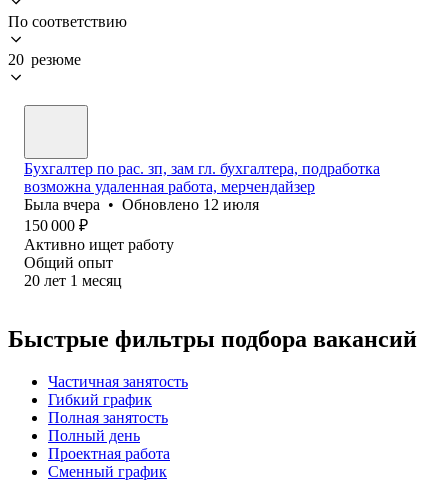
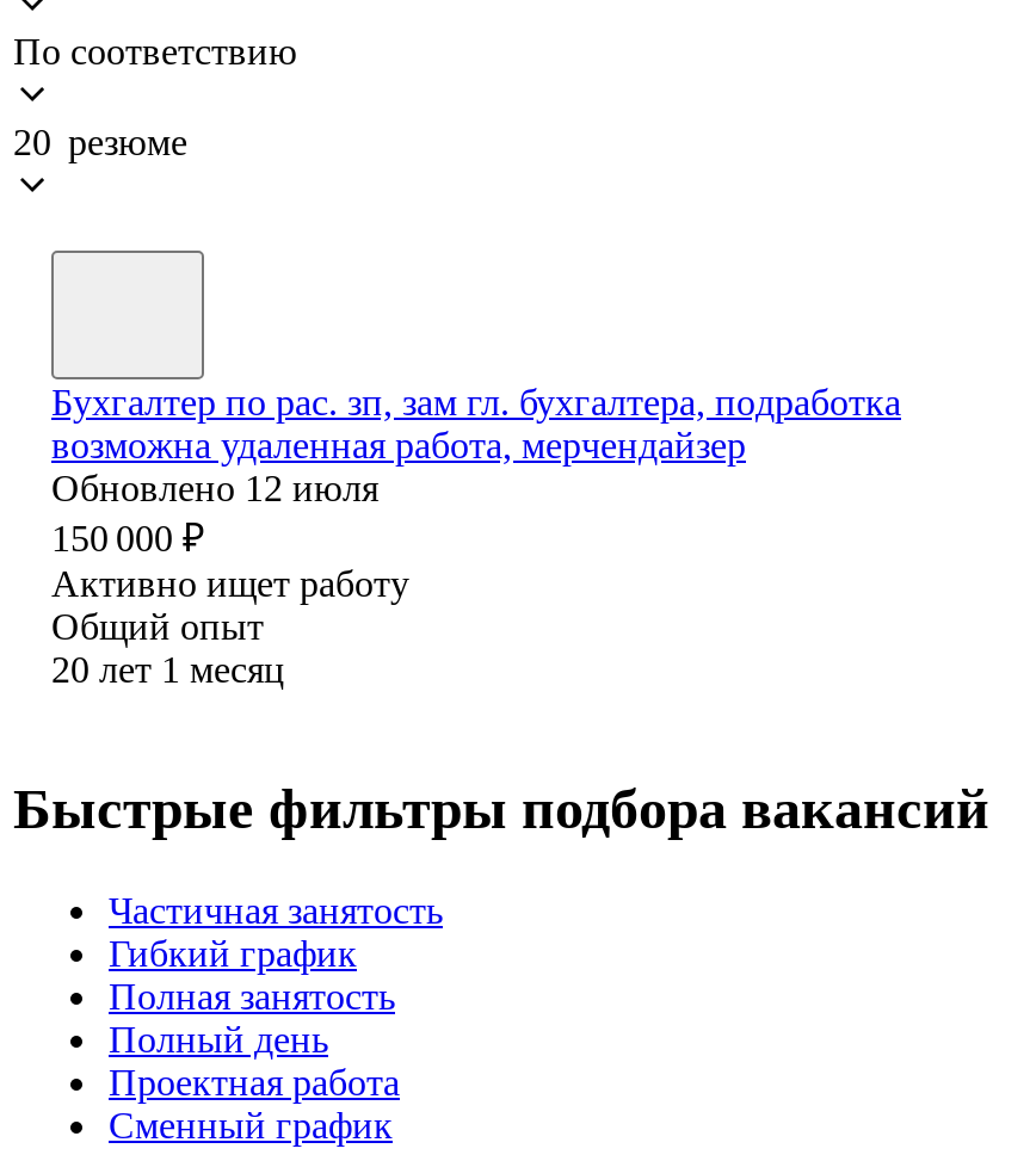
- Была вчера • Обновлено 12 июля
+ Обновлено 12 июля
